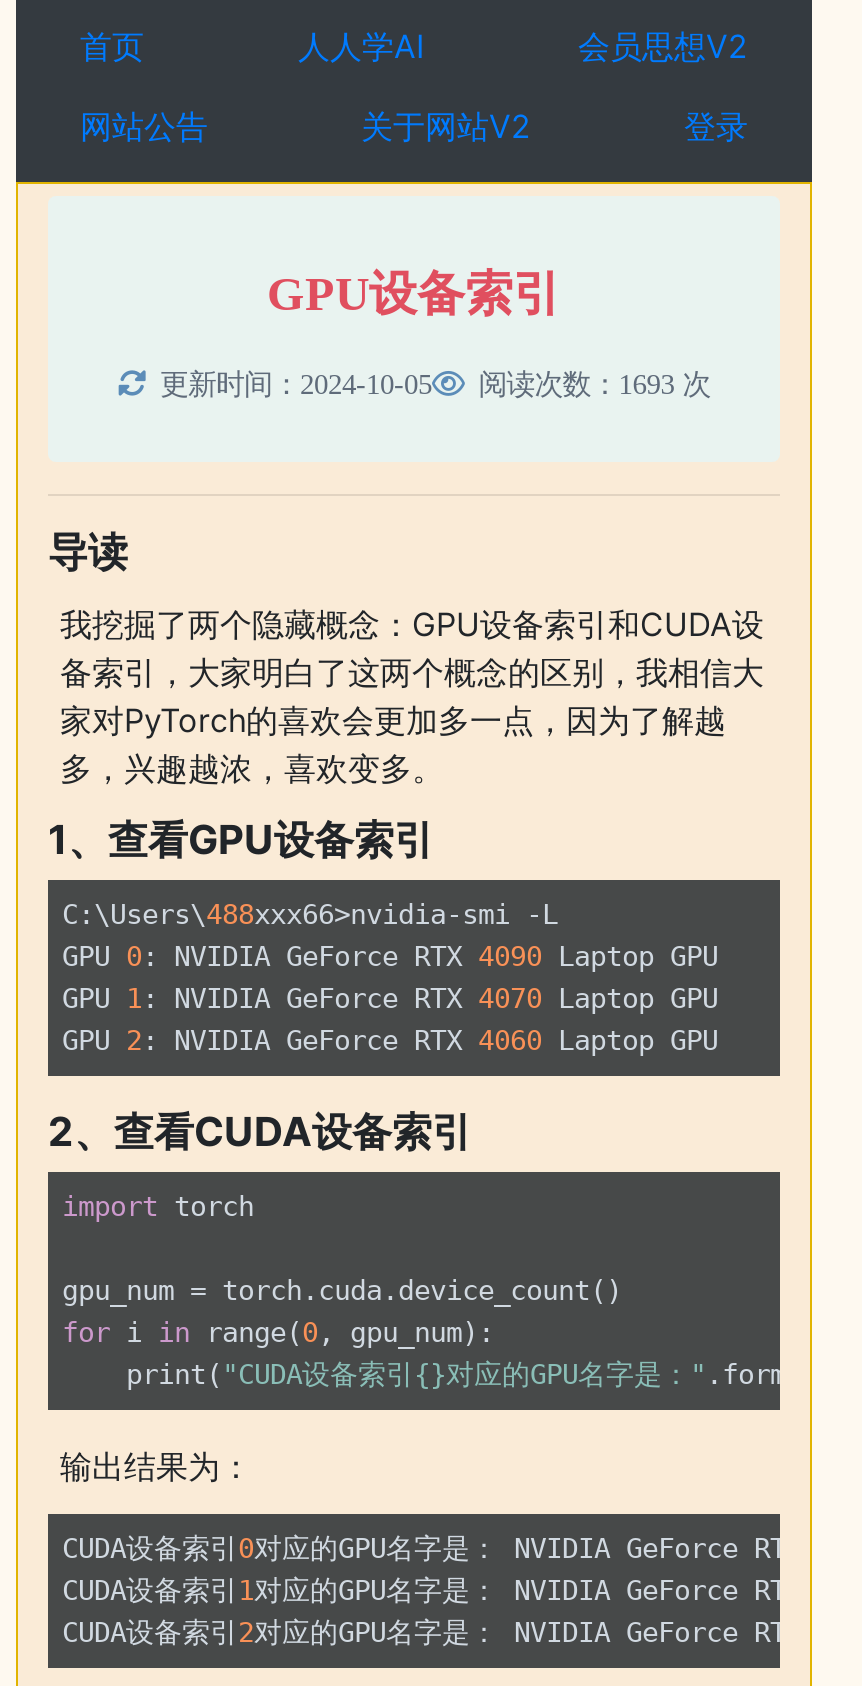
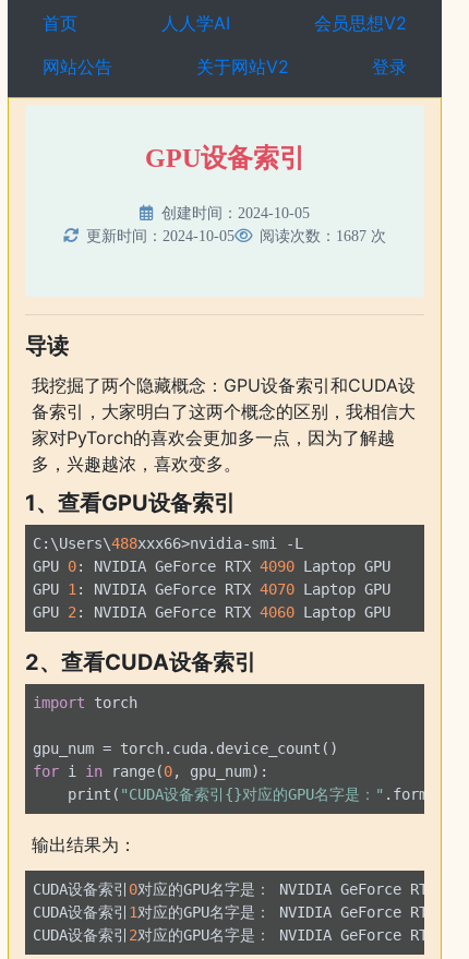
+ 创建时间：2024-10-05

- 更新时间：2024-10-05 阅读次数：1693 次
+ 更新时间：2024-10-05 阅读次数：1687 次
